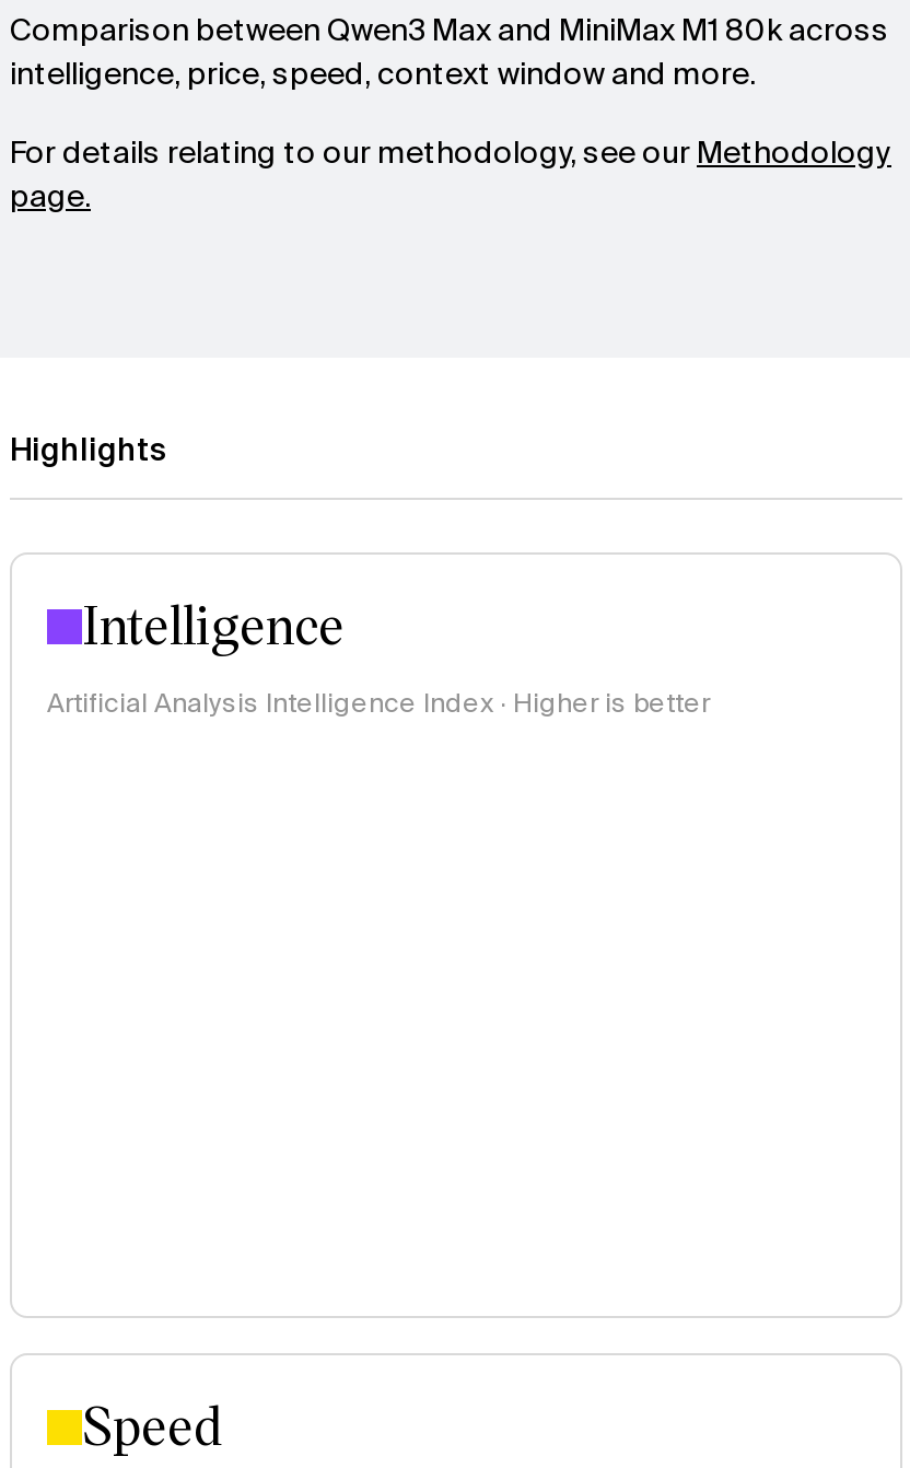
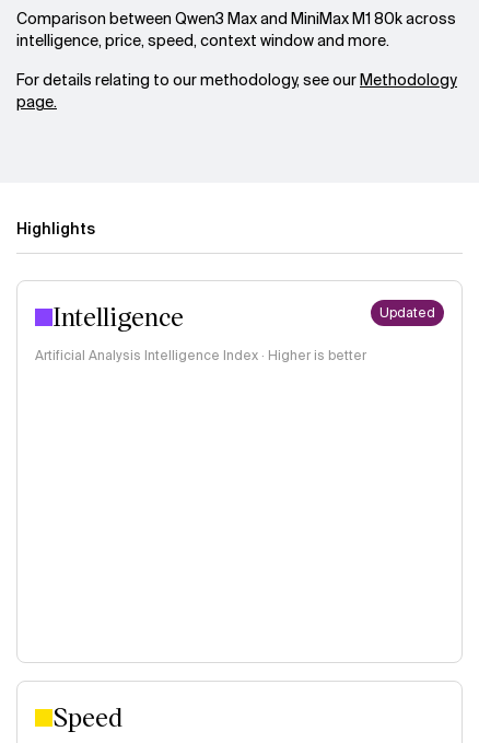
+ Updated
